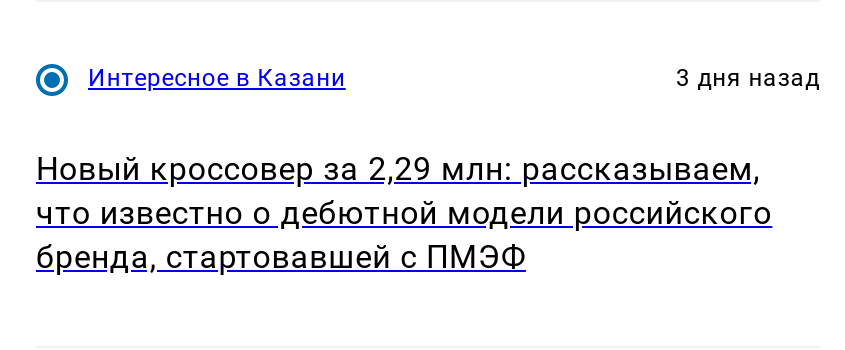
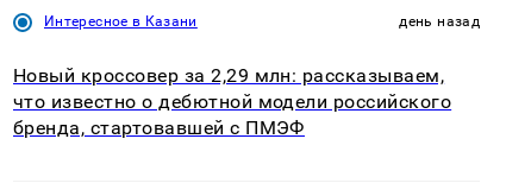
- 3 дня назад
+ день назад
